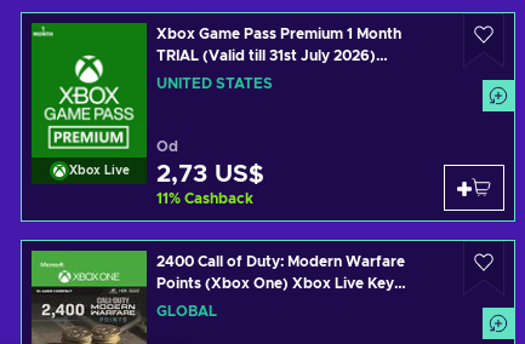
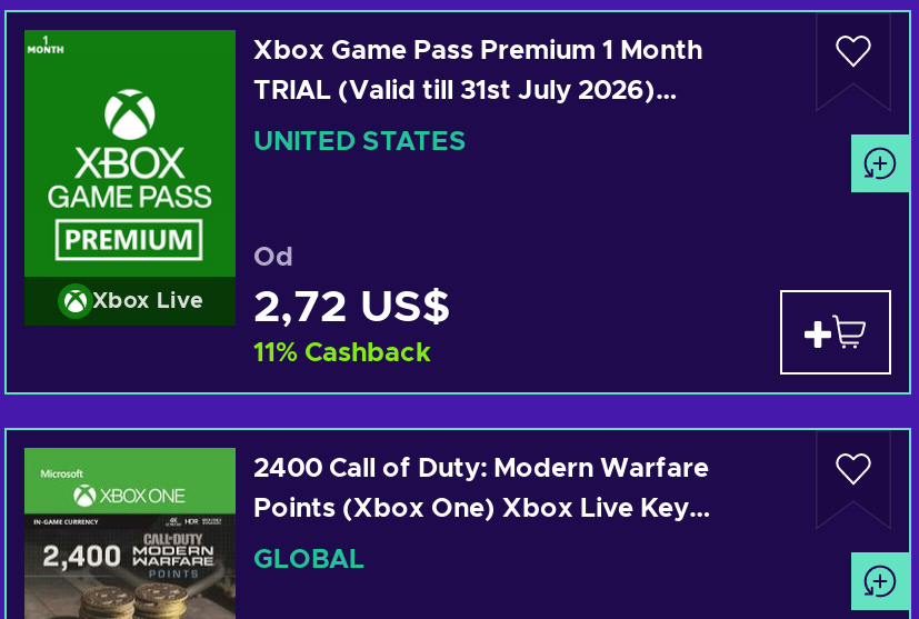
- 2,73 US$
+ 2,72 US$
